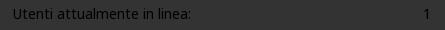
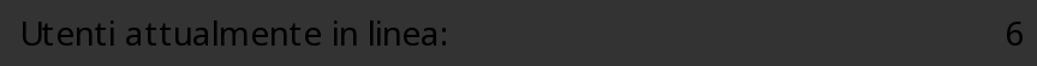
- 1
+ 6
